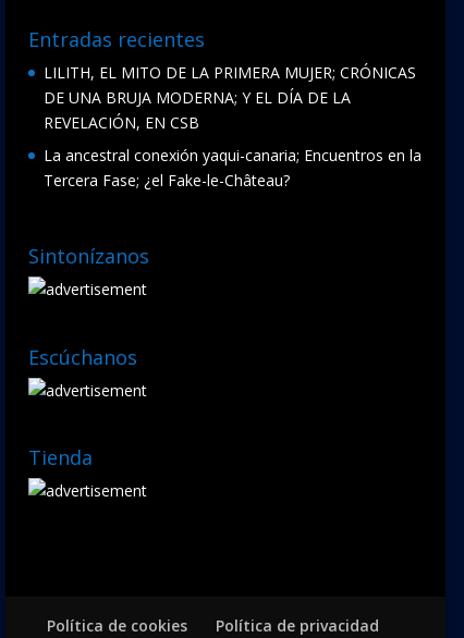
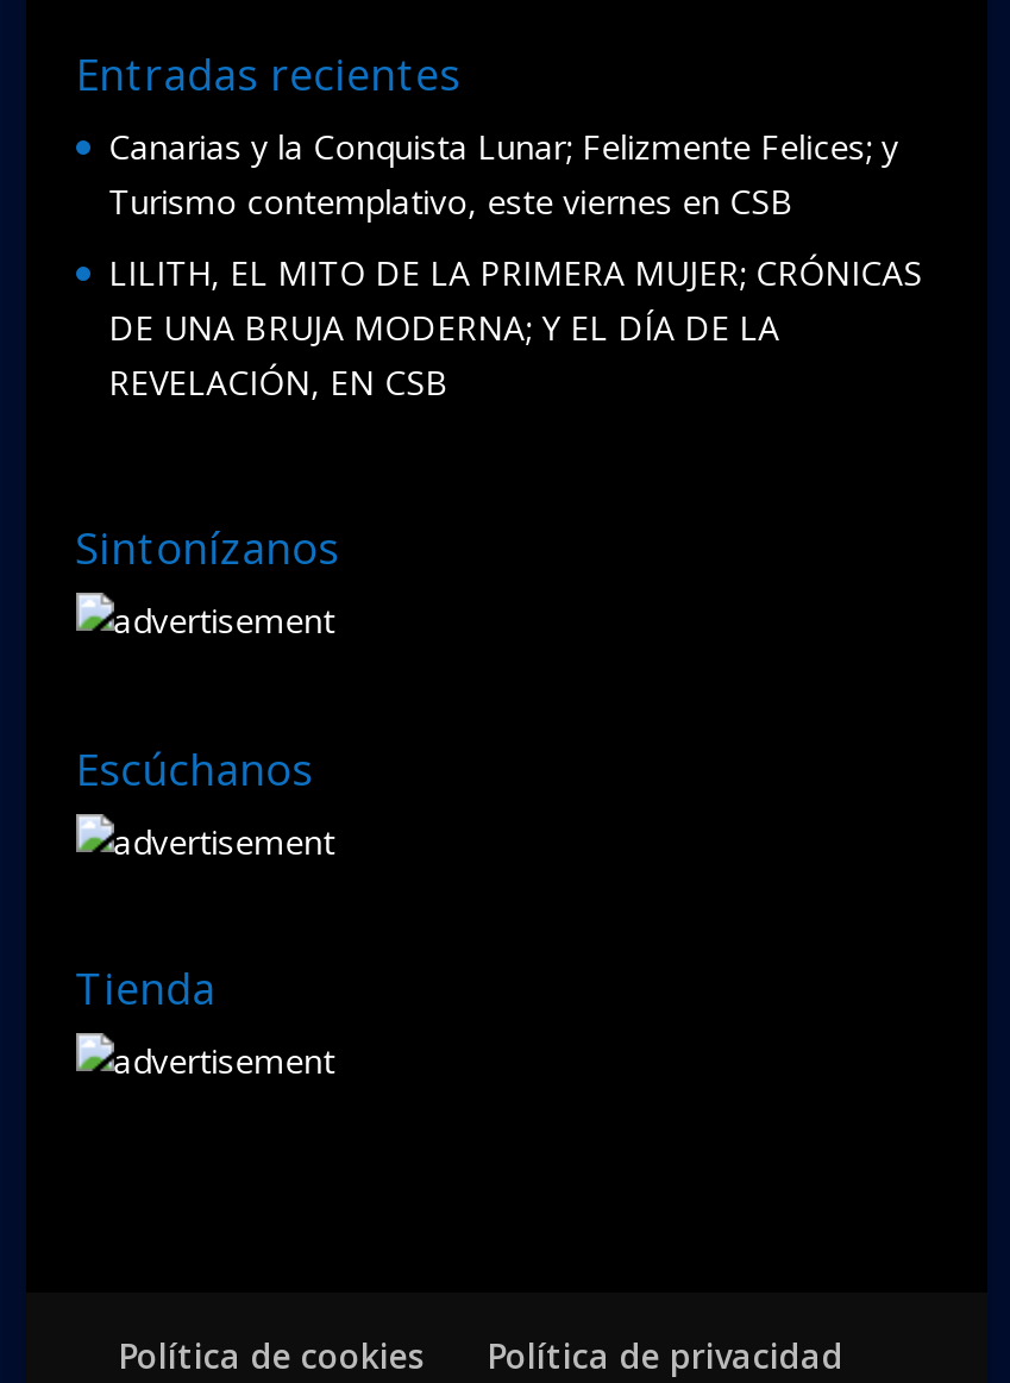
+ Canarias y la Conquista Lunar; Felizmente Felices; y
+ Turismo contemplativo, este viernes en CSB

moved down: LILITH, EL MITO DE LA PRIMERA MUJER; CRÓNICAS | DE UNA BRUJA MODERNA; Y EL DÍA DE LA | REVELACIÓN, EN CSB

- La ancestral conexión yaqui-canaria; Encuentros en la
- Tercera Fase; ¿el Fake-le-Château?
